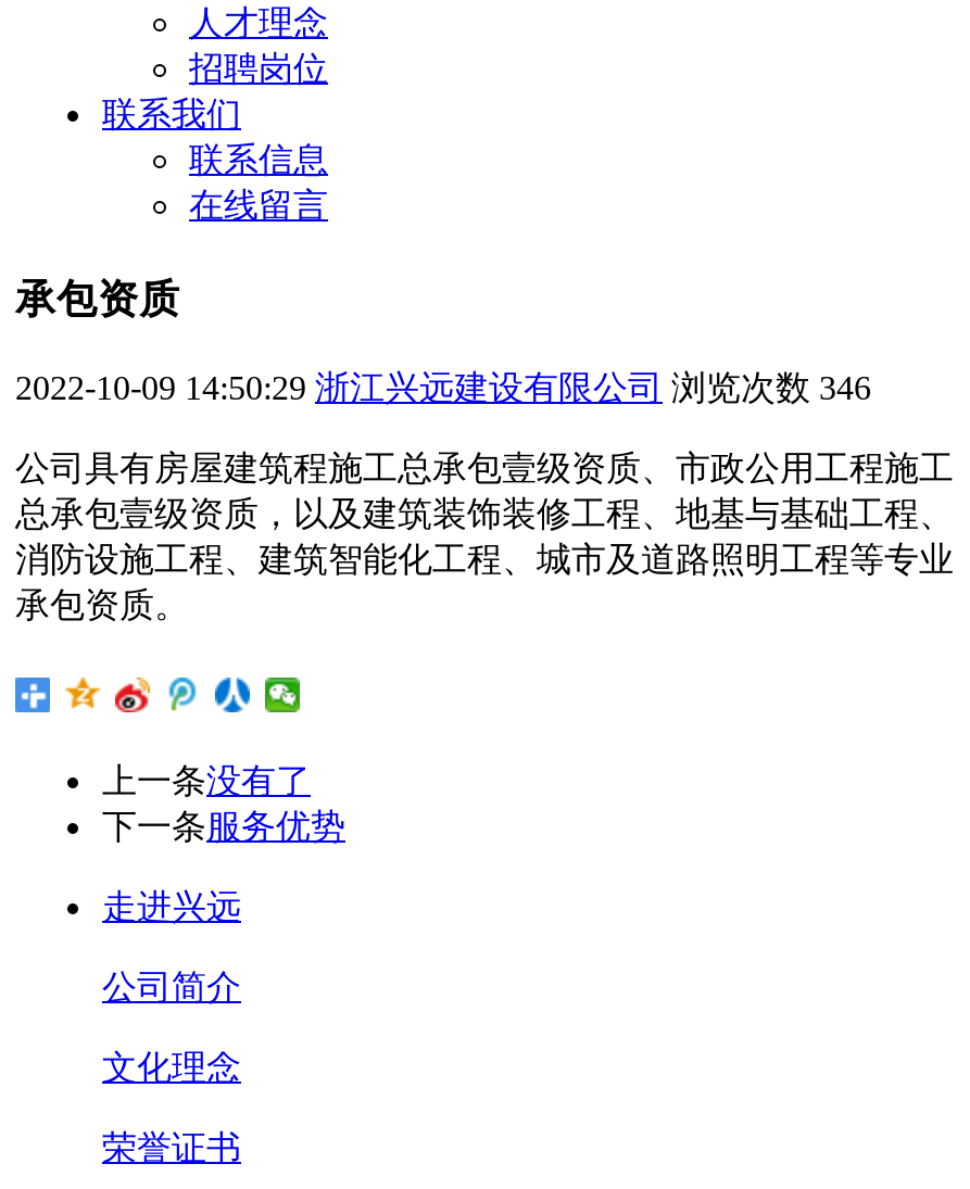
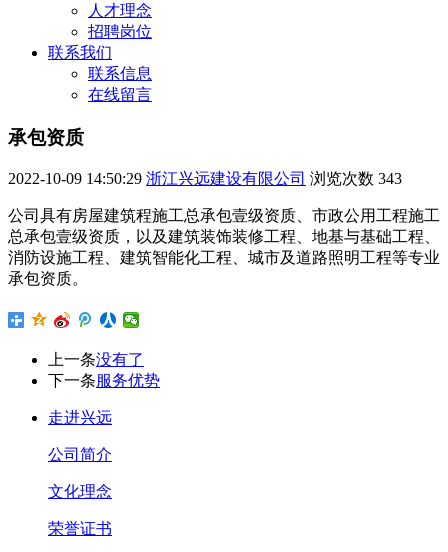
- 2022-10-09 14:50:29 浙江兴远建设有限公司 浏览次数346
+ 2022-10-09 14:50:29 浙江兴远建设有限公司 浏览次数343
